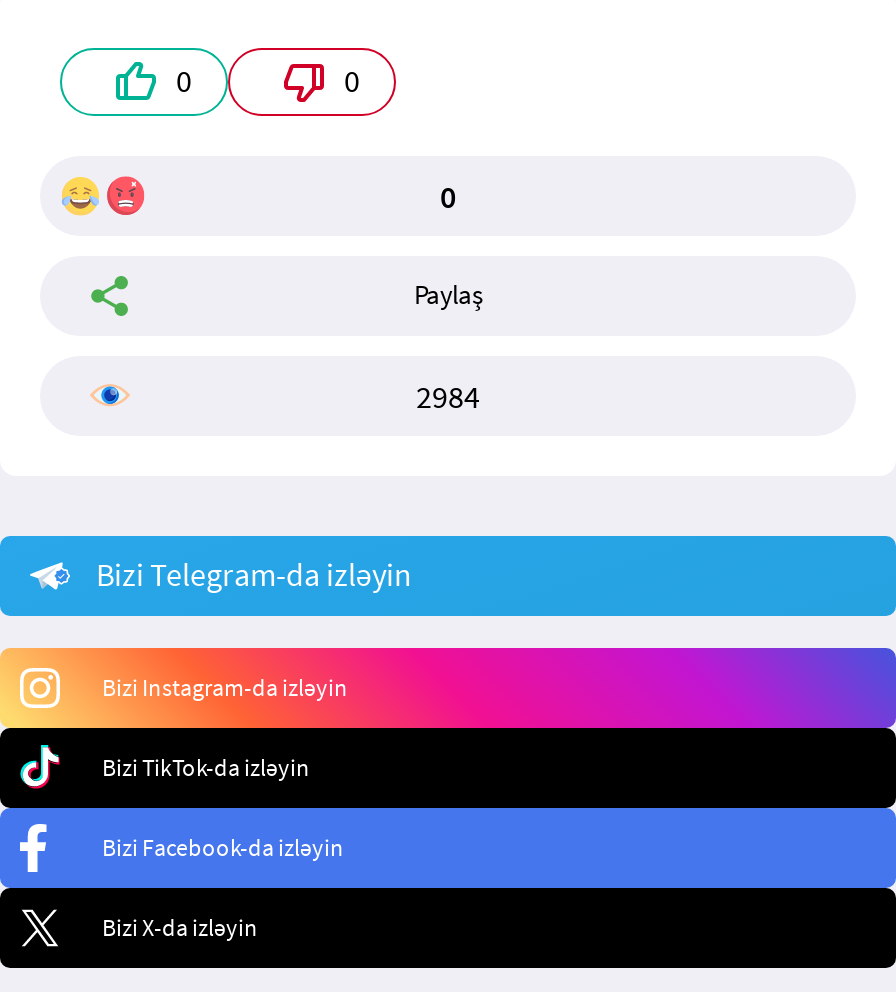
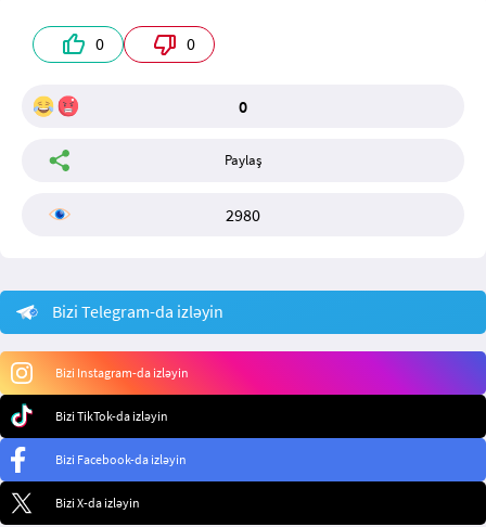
- 2984
+ 2980
